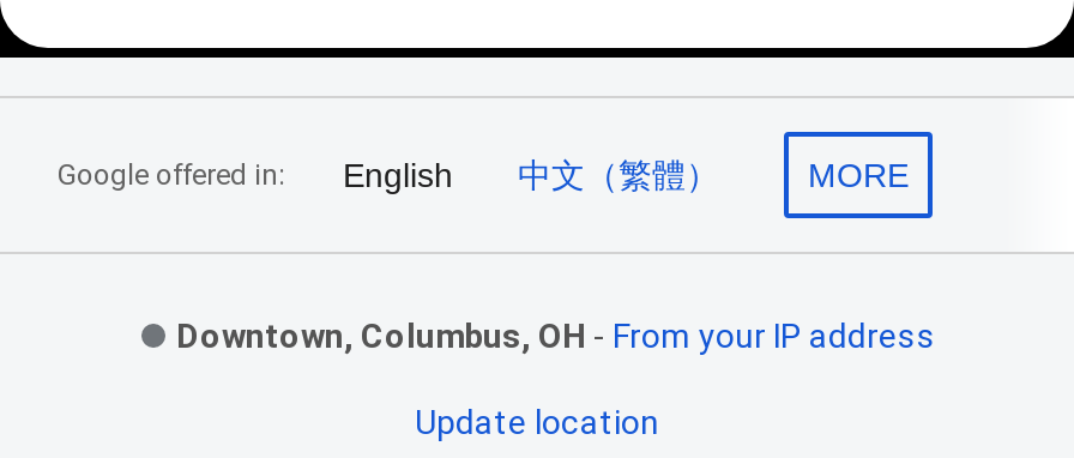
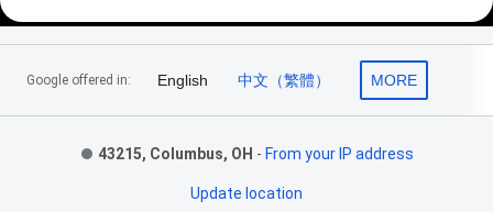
- Downtown, Columbus, OH - From your IP address
+ 43215, Columbus, OH - From your IP address
